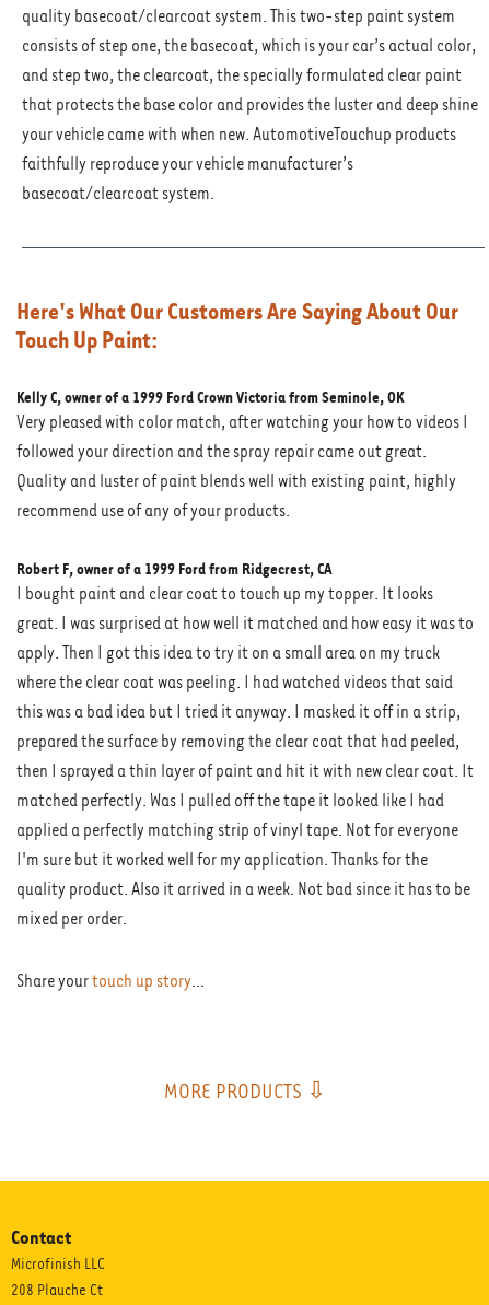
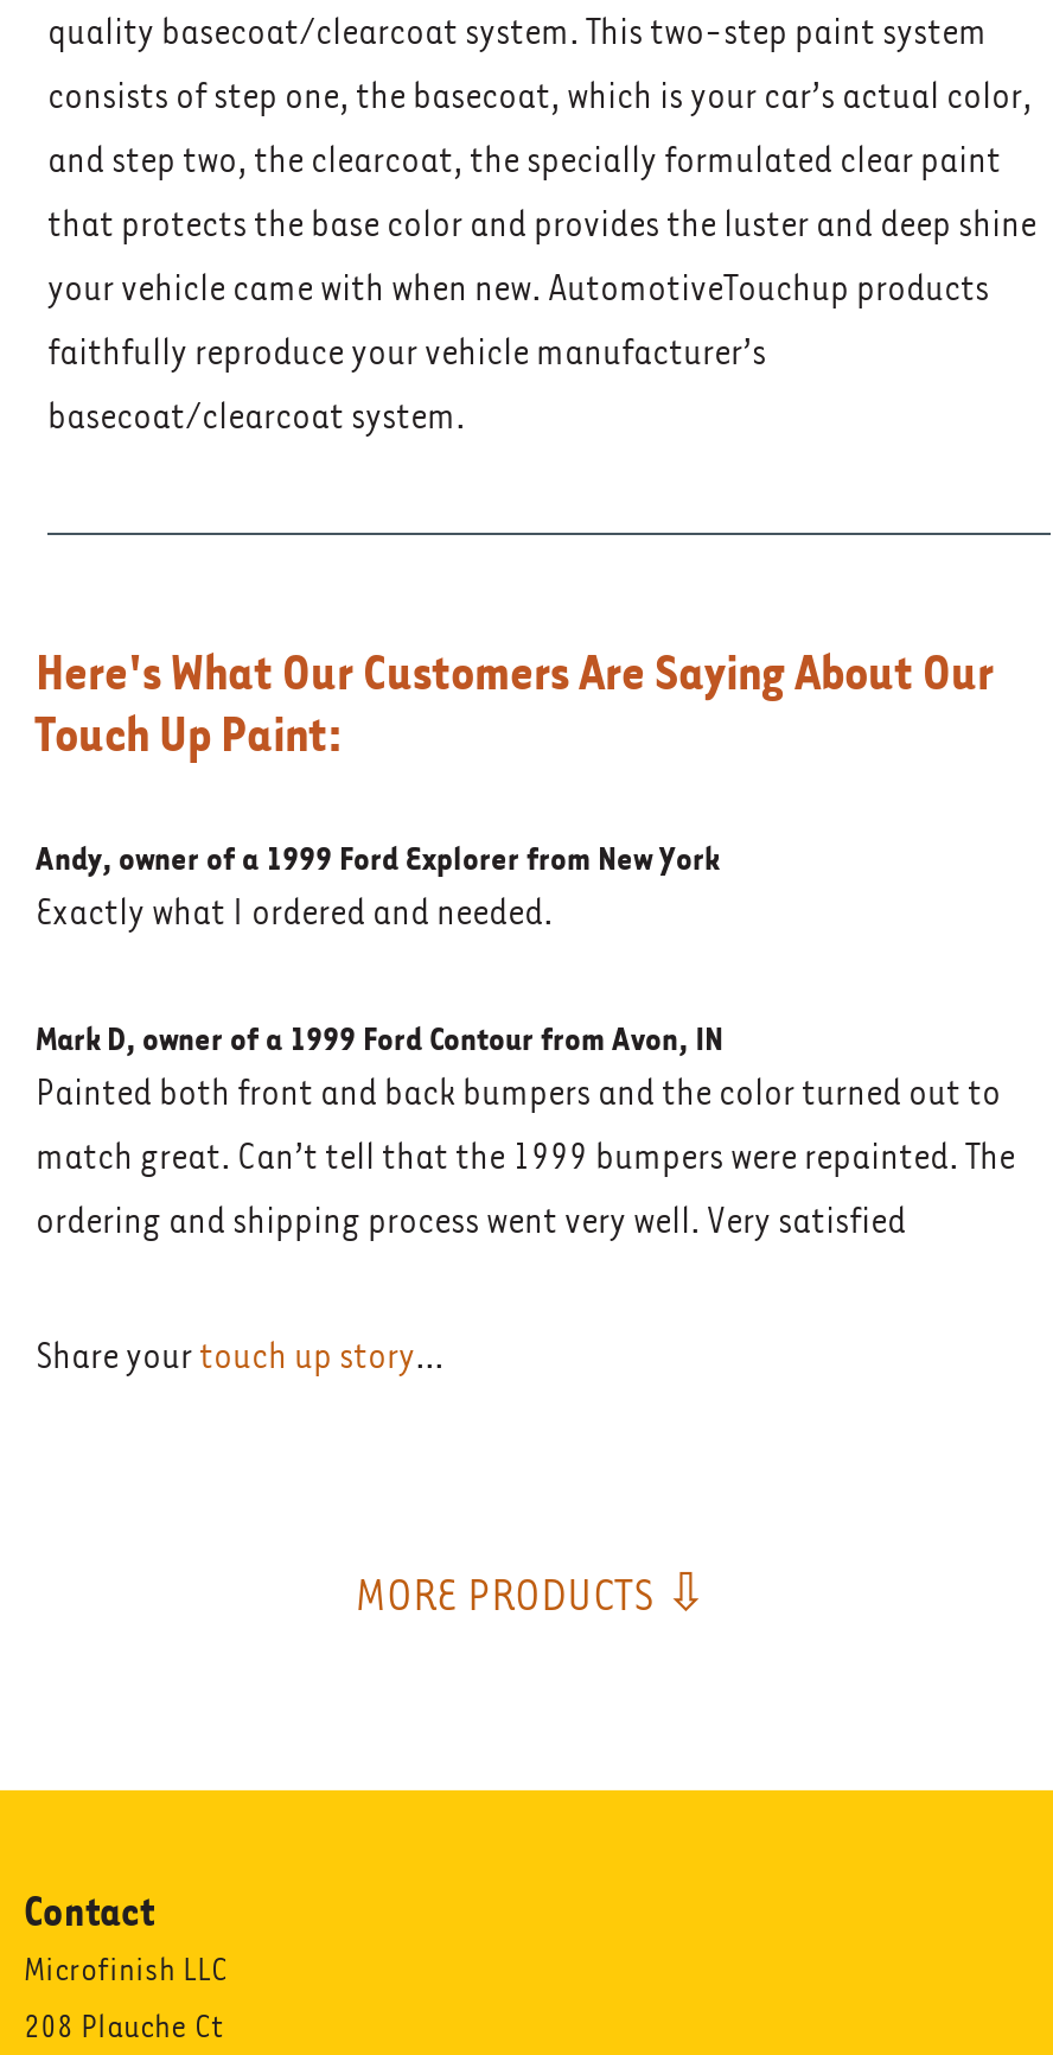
- Kelly C, owner of a 1999 Ford Crown Victoria from Seminole, OK
- Very pleased with color match, after watching your how to videos I
- followed your direction and the spray repair came out great.
- Quality and luster of paint blends well with existing paint, highly
- recommend use of any of your products.
- Robert F, owner of a 1999 Ford from Ridgecrest, CA
- I bought paint and clear coat to touch up my topper. It looks
- great. I was surprised at how well it matched and how easy it was to
- apply. Then I got this idea to try it on a small area on my truck
- where the clear coat was peeling. I had watched videos that said
- this was a bad idea but I tried it anyway. I masked it off in a strip,
- prepared the surface by removing the clear coat that had peeled,
- then I sprayed a thin layer of paint and hit it with new clear coat. It
- matched perfectly. Was I pulled off the tape it looked like I had
- applied a perfectly matching strip of vinyl tape. Not for everyone
- I'm sure but it worked well for my application. Thanks for the
- quality product. Also it arrived in a week. Not bad since it has to be
- mixed per order.
+ Andy, owner of a 1999 Ford Explorer from New York
+ Exactly what I ordered and needed.
+ Mark D, owner of a 1999 Ford Contour from Avon, IN
+ Painted both front and back bumpers and the color turned out to
+ match great. Can’t tell that the 1999 bumpers were repainted. The
+ ordering and shipping process went very well. Very satisfied
